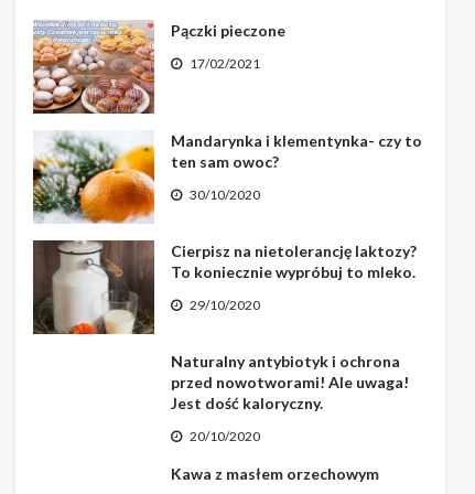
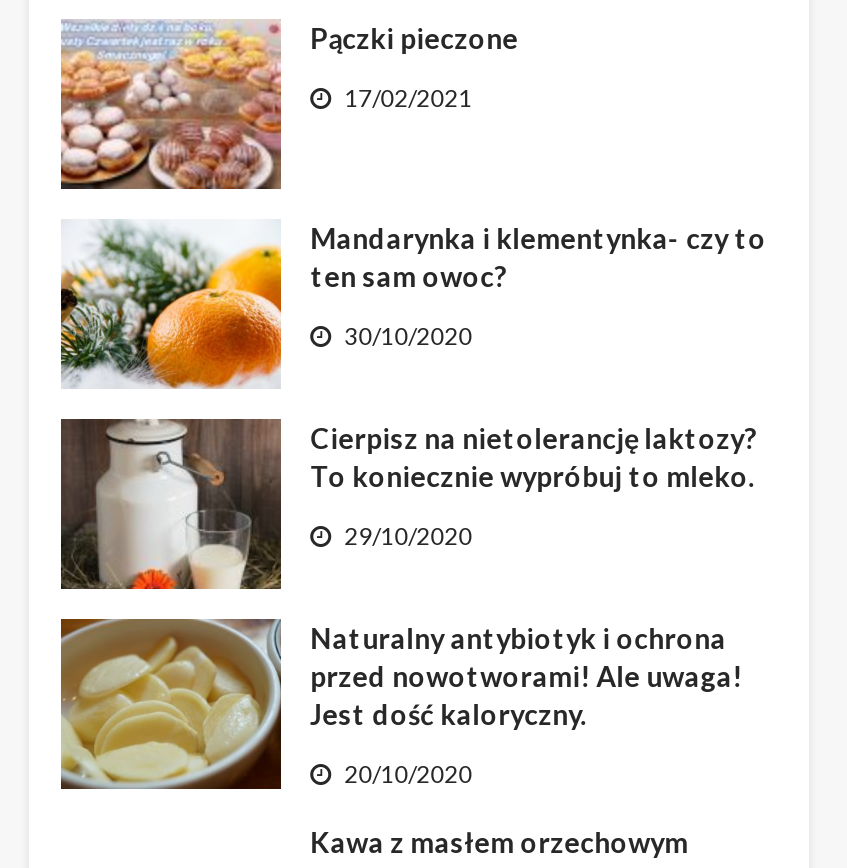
+ [image]
